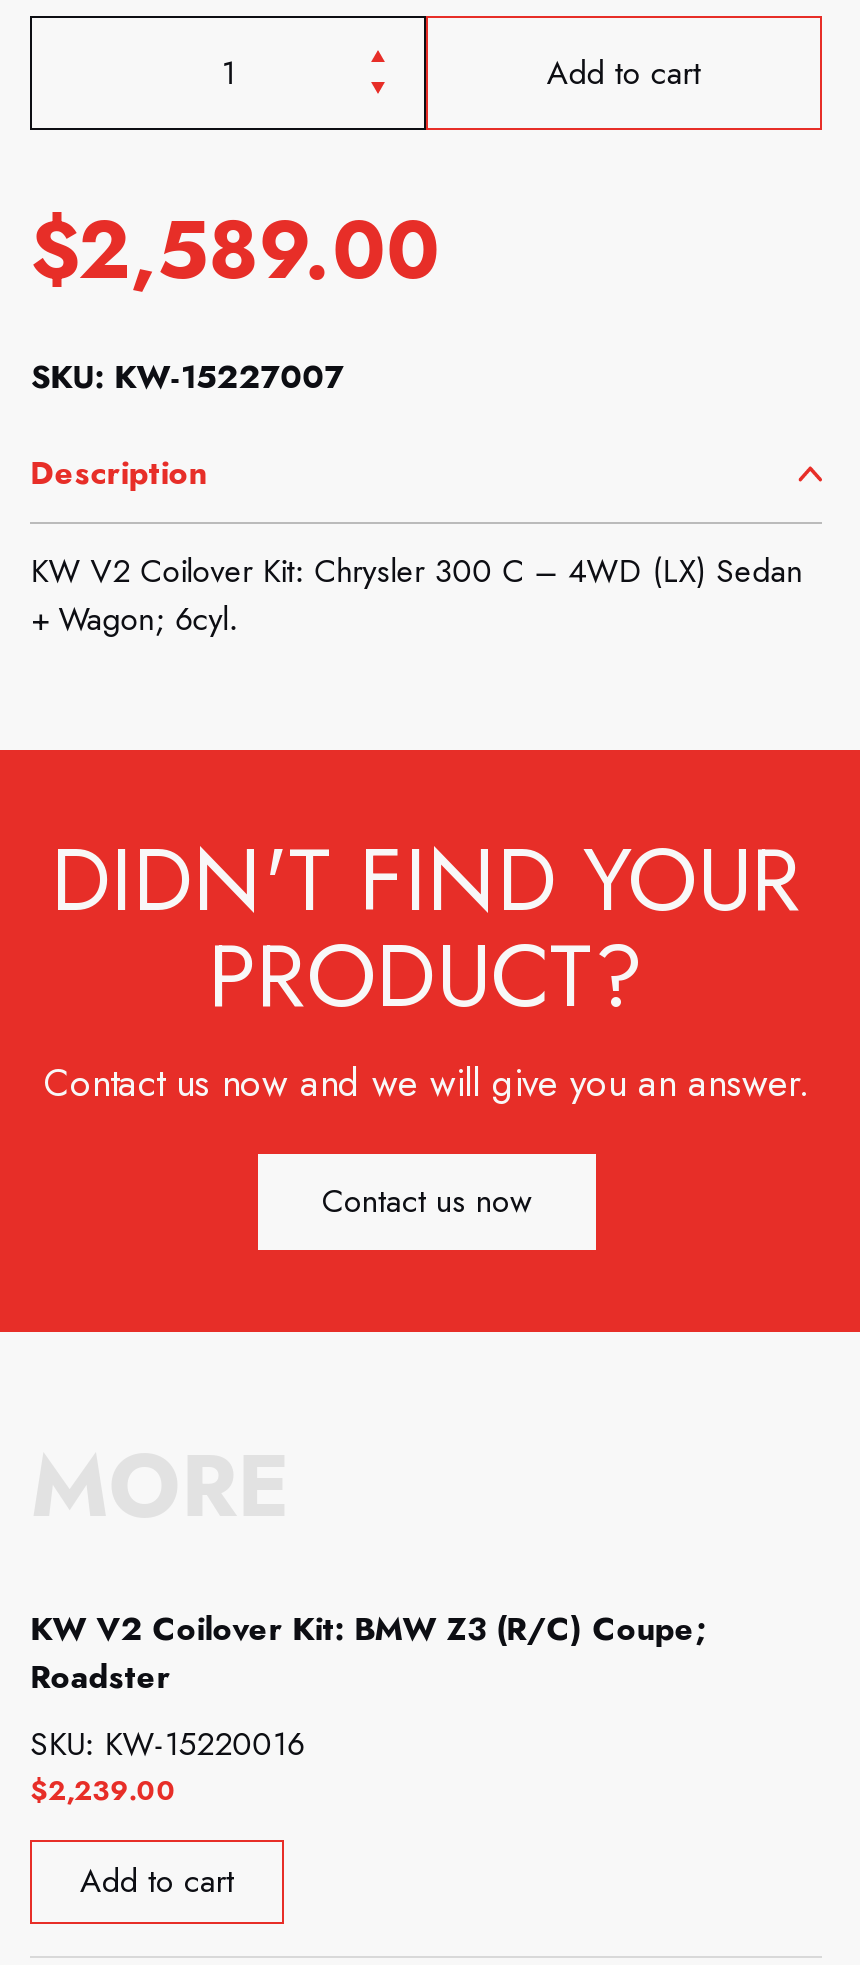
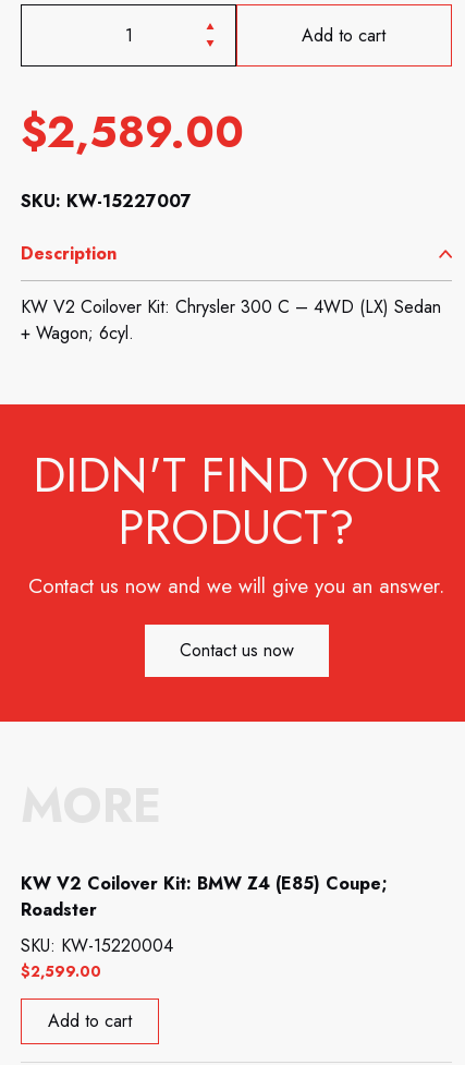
- KW V2 Coilover Kit: BMW Z3 (R/C) Coupe;
+ KW V2 Coilover Kit: BMW Z4 (E85) Coupe;

- SKU: KW-15220016
+ SKU: KW-15220004

- $2,239.00
+ $2,599.00
